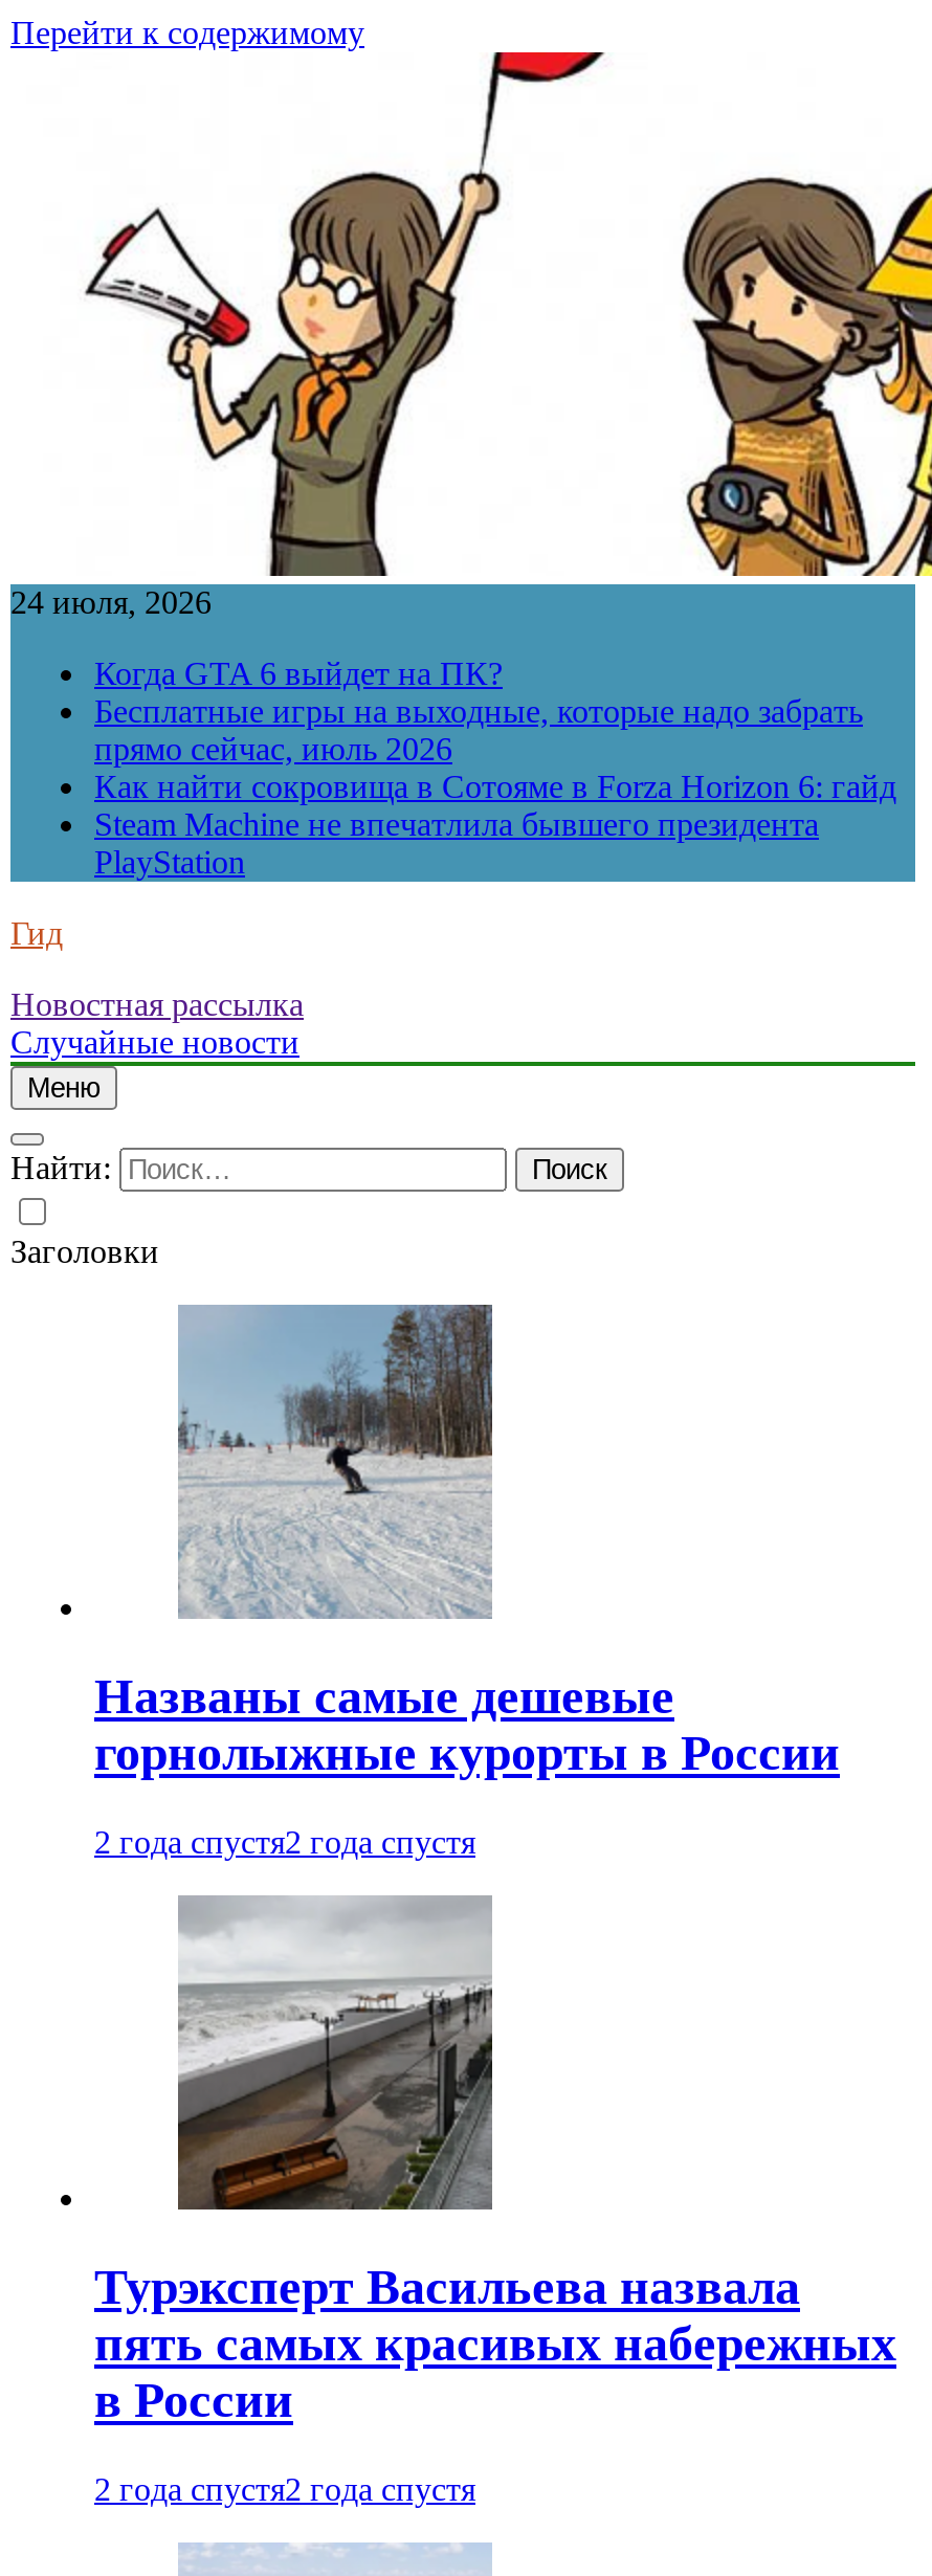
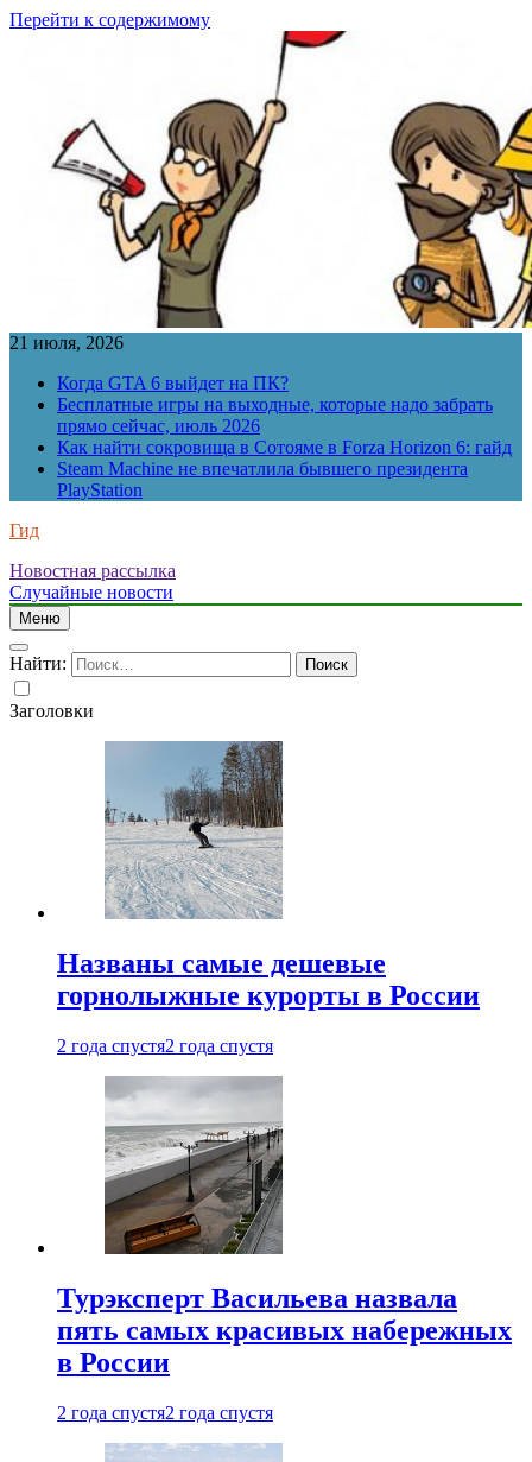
- 24 июля, 2026
+ 21 июля, 2026
